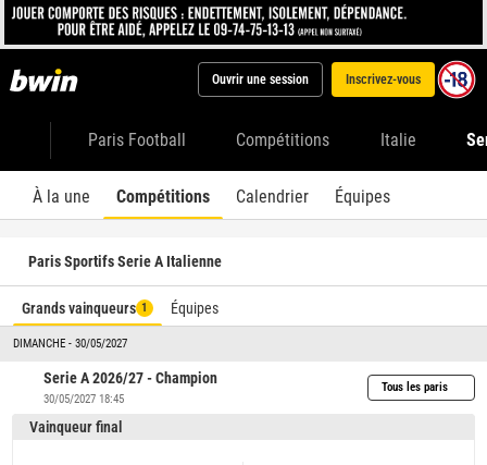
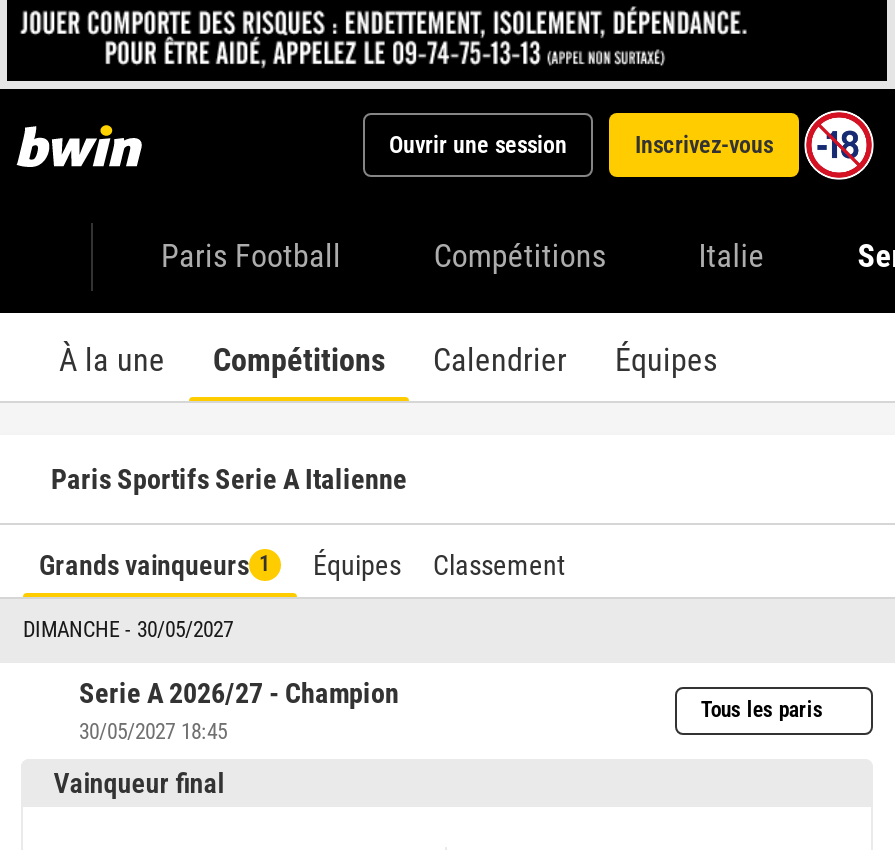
+ Classement
